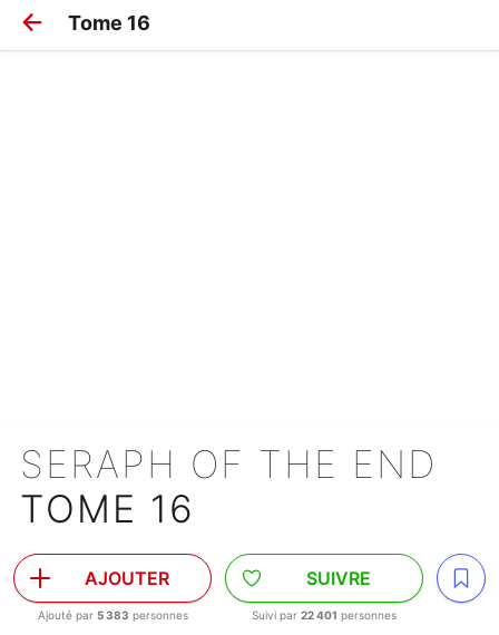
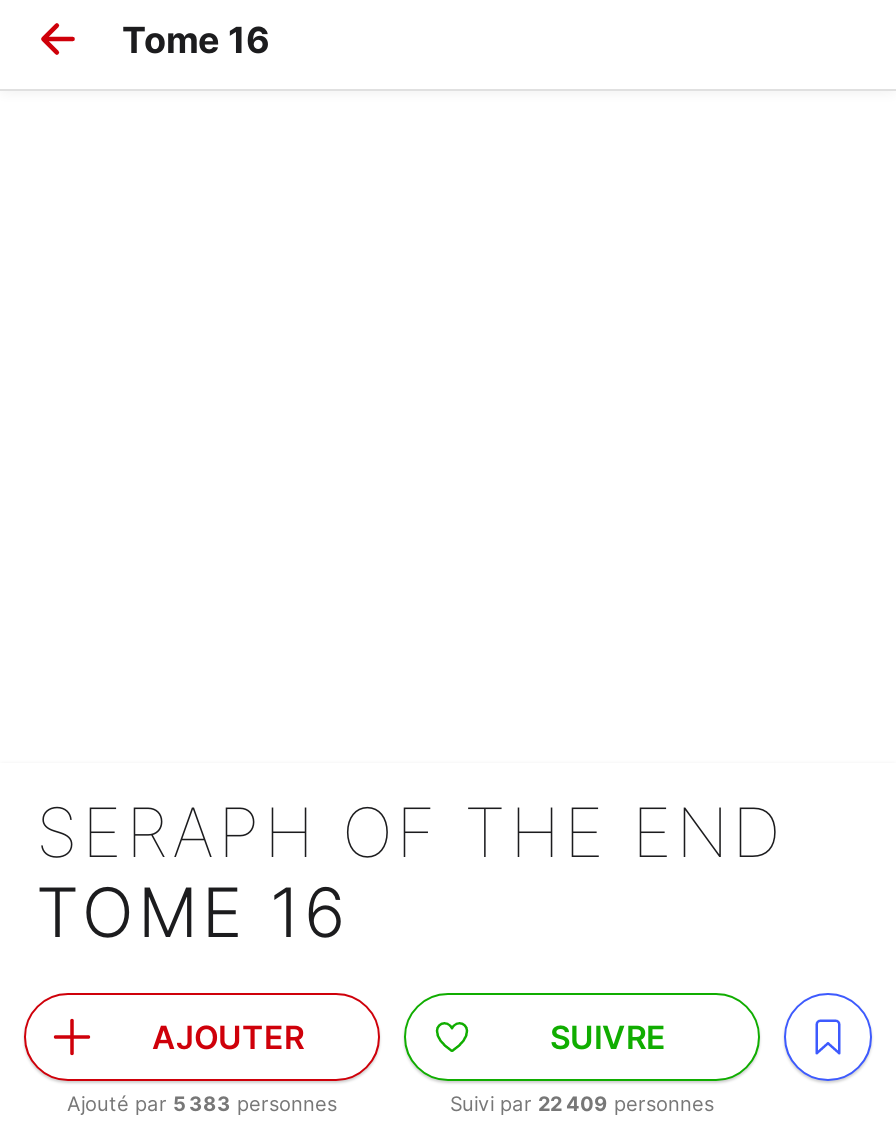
- Suivi par 22 401 personnes
+ Suivi par 22 409 personnes
